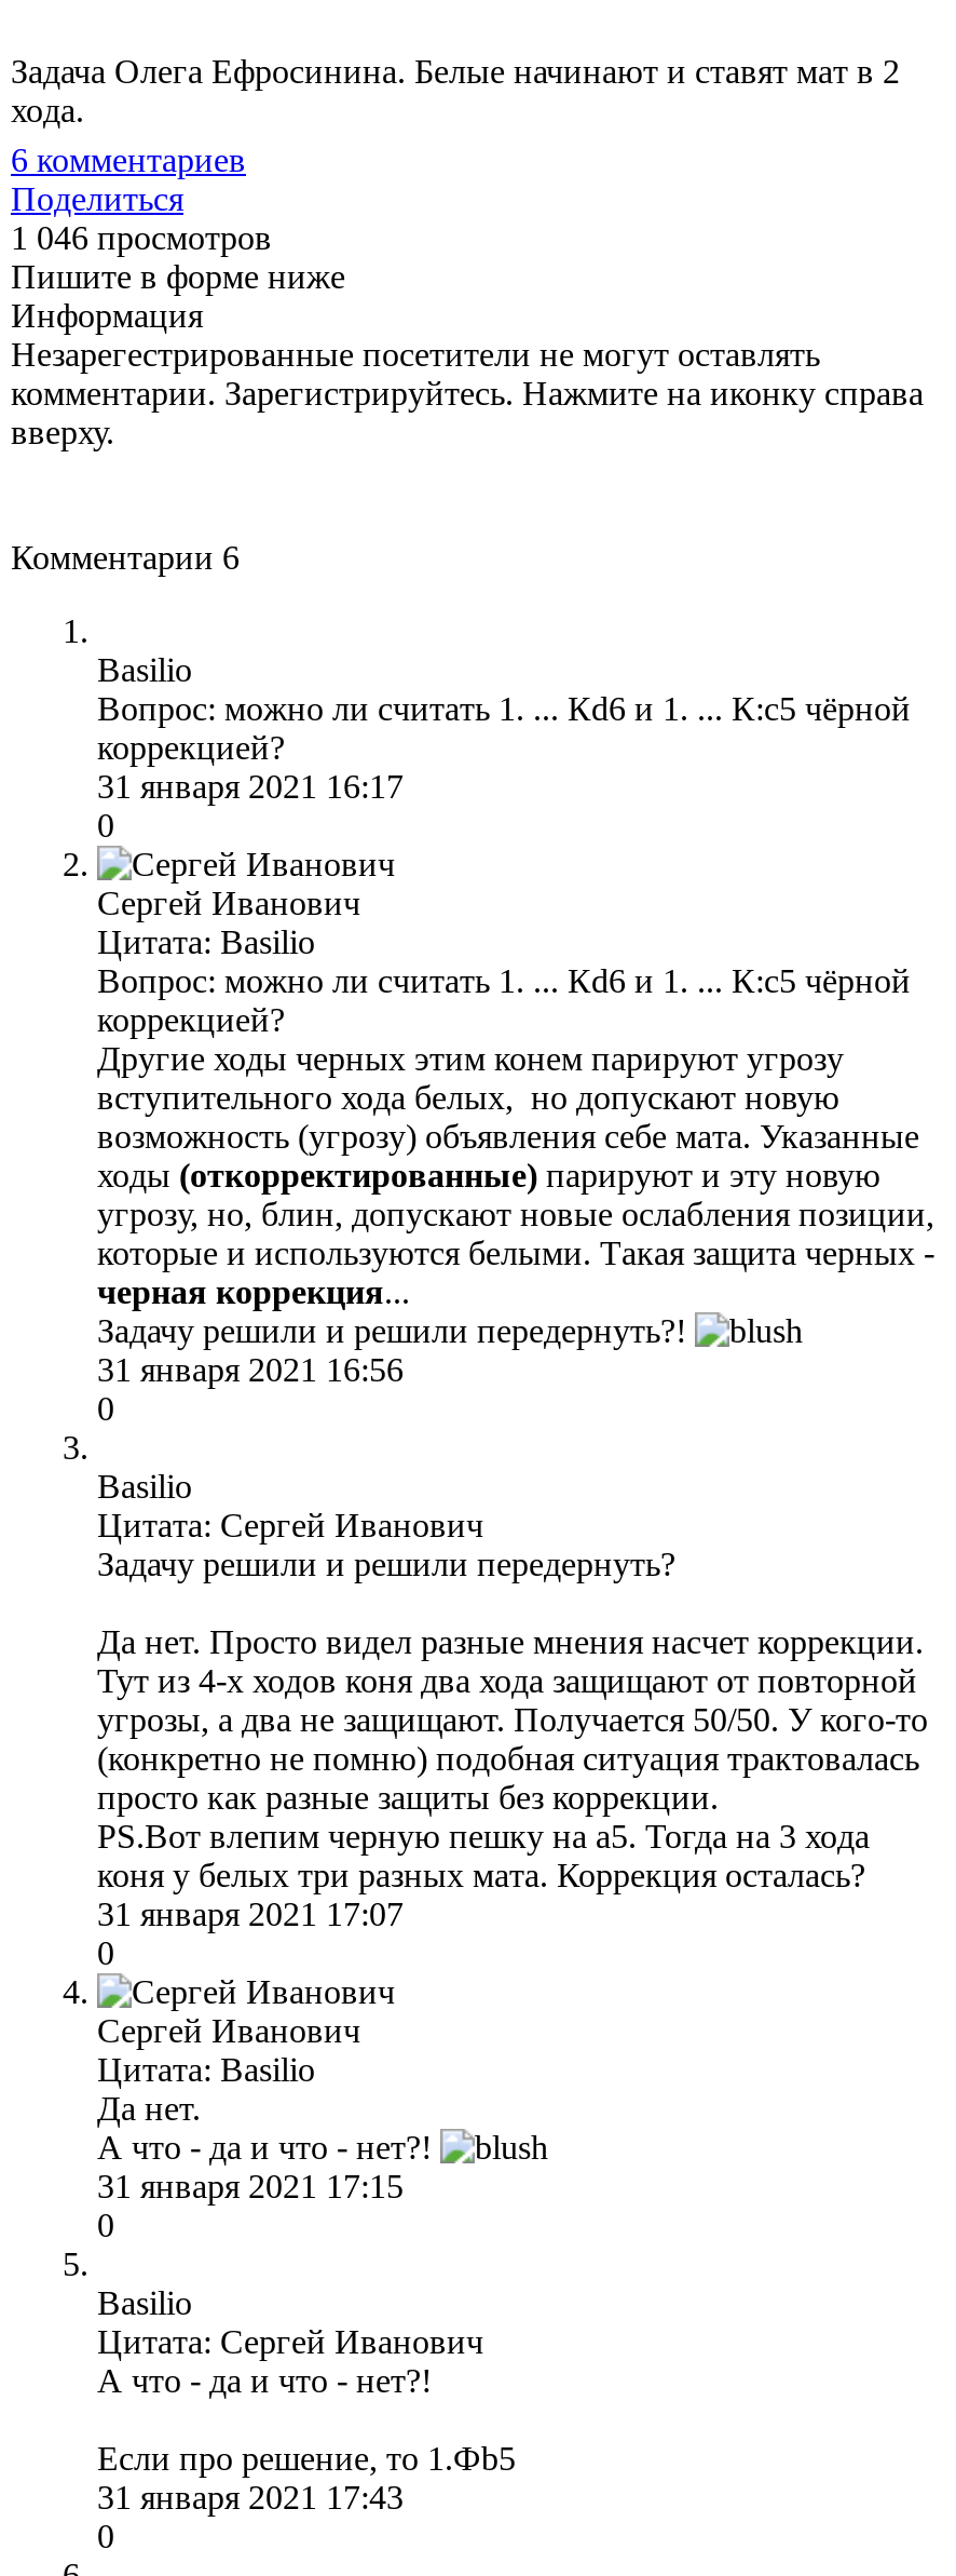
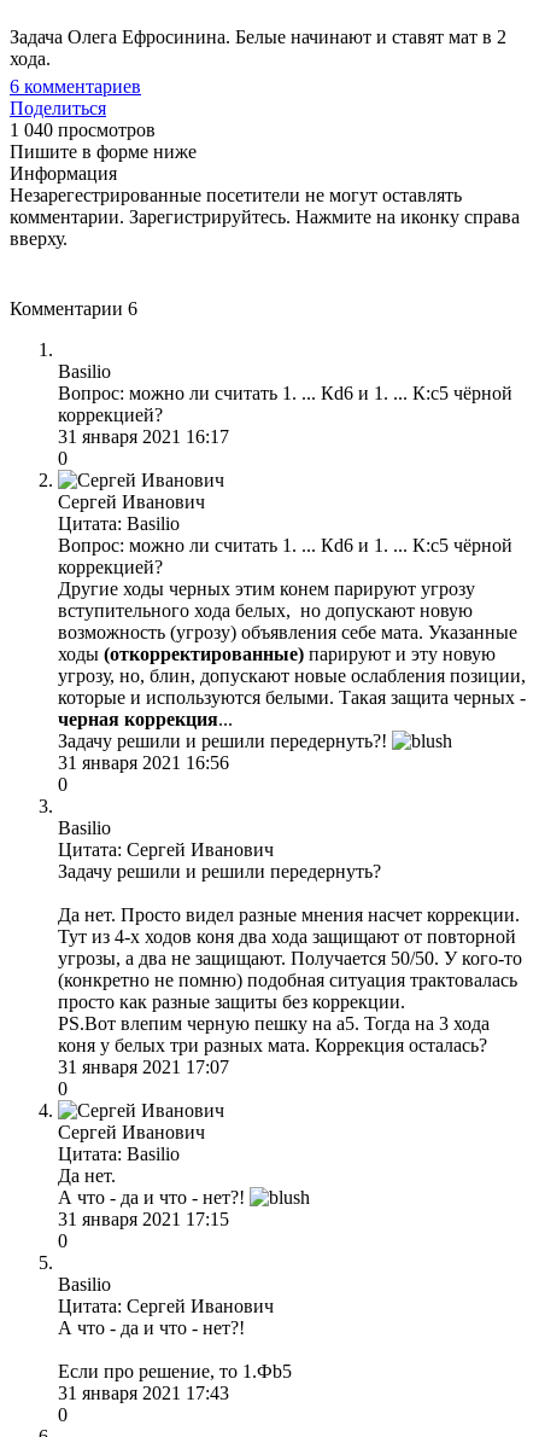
- 1 046 просмотров
+ 1 040 просмотров
